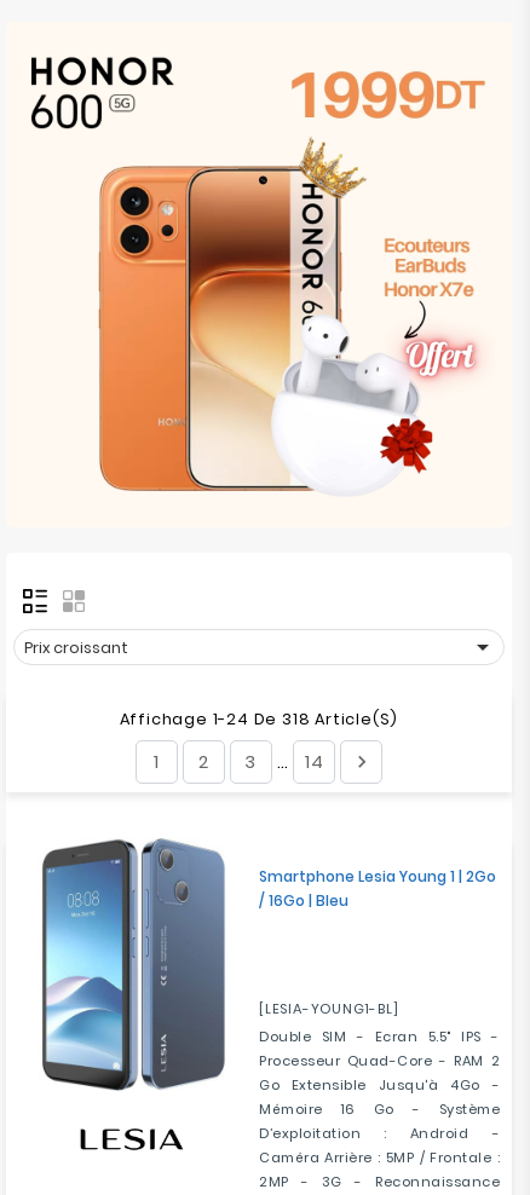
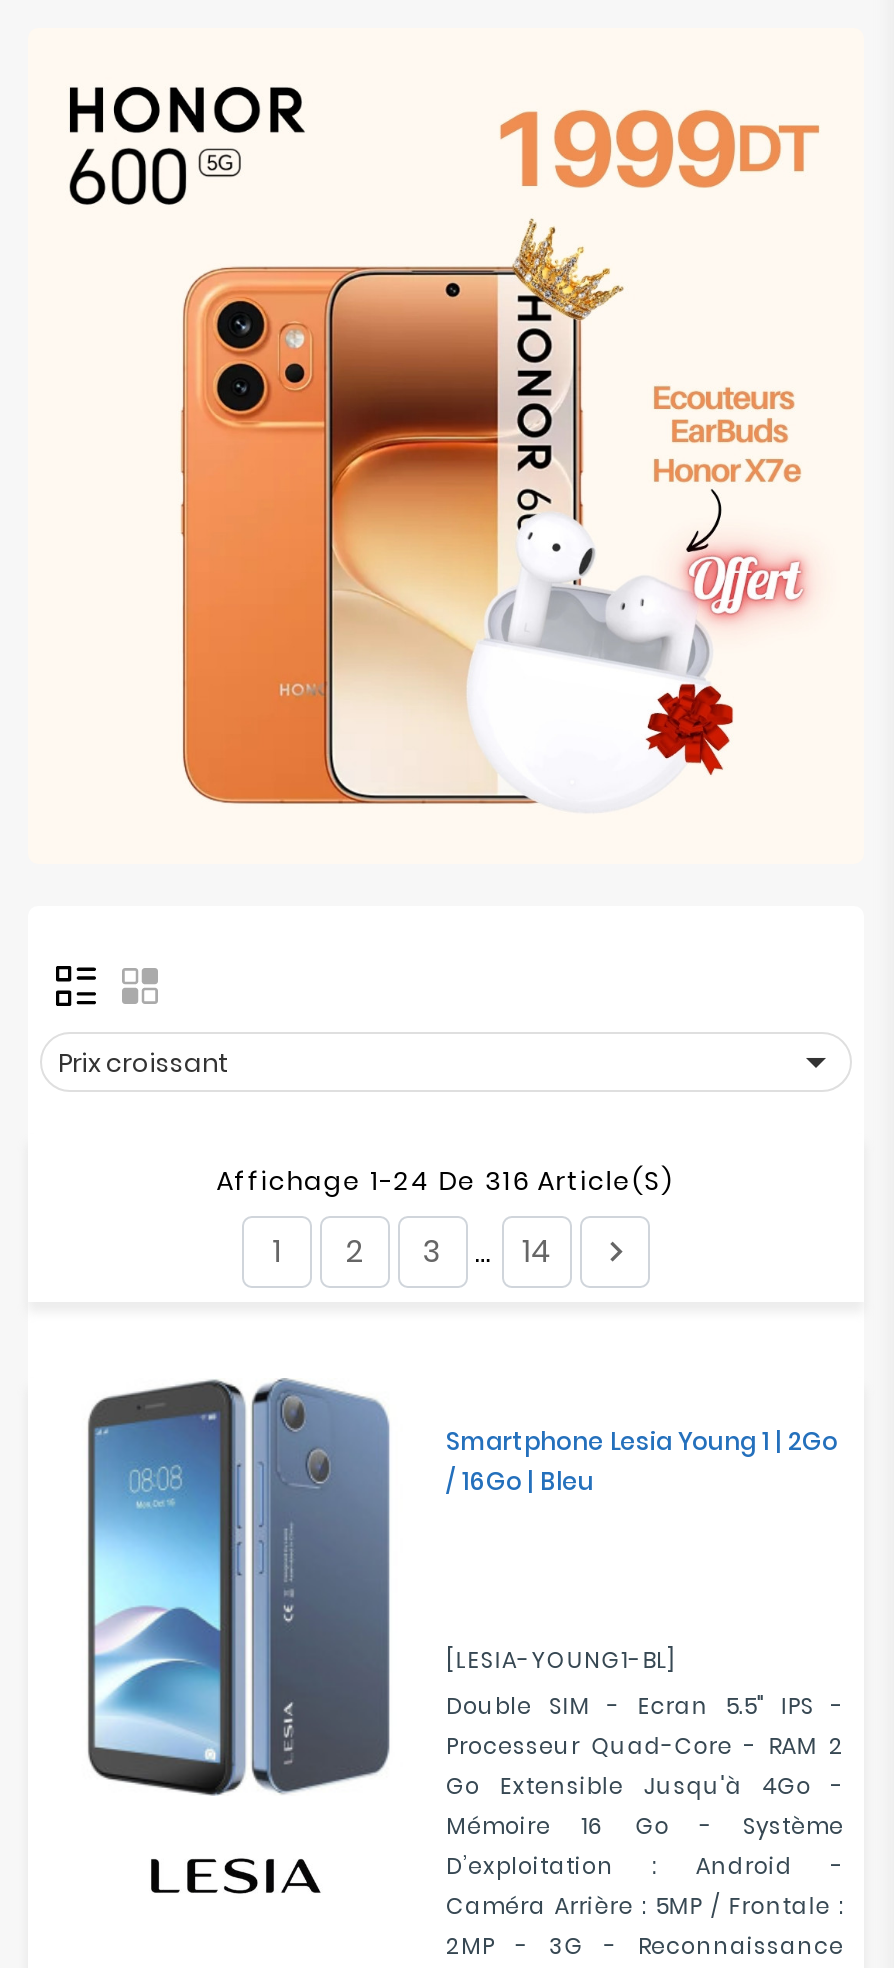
- Affichage 1-24 De 318 Article(s)
+ Affichage 1-24 De 316 Article(s)
